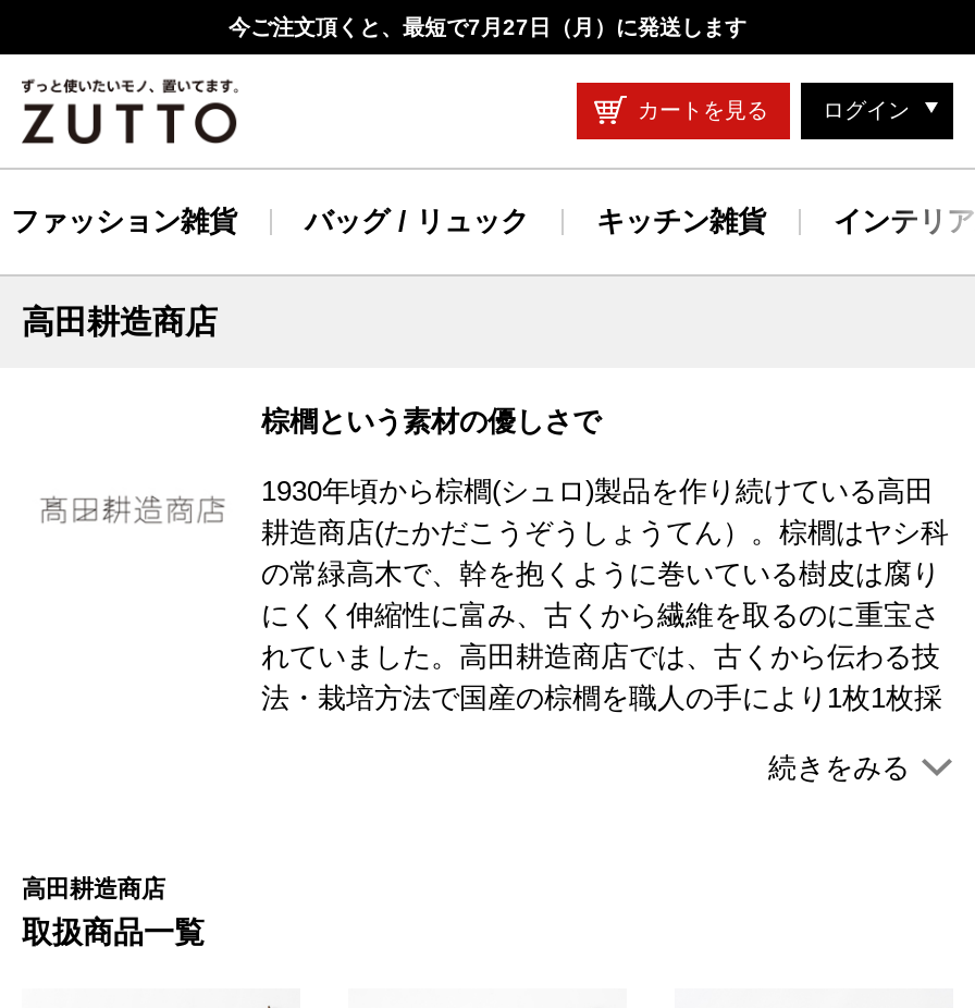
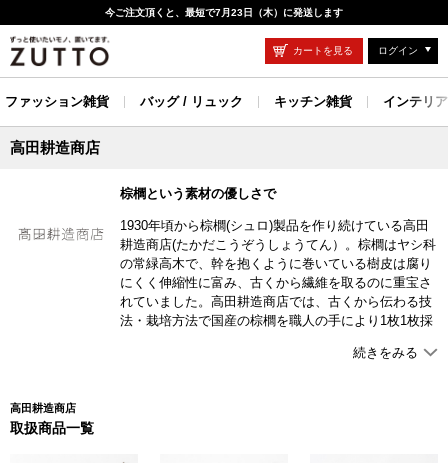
- 今ご注文頂くと、最短で7月27日（月）に発送します
+ 今ご注文頂くと、最短で7月23日（木）に発送します
